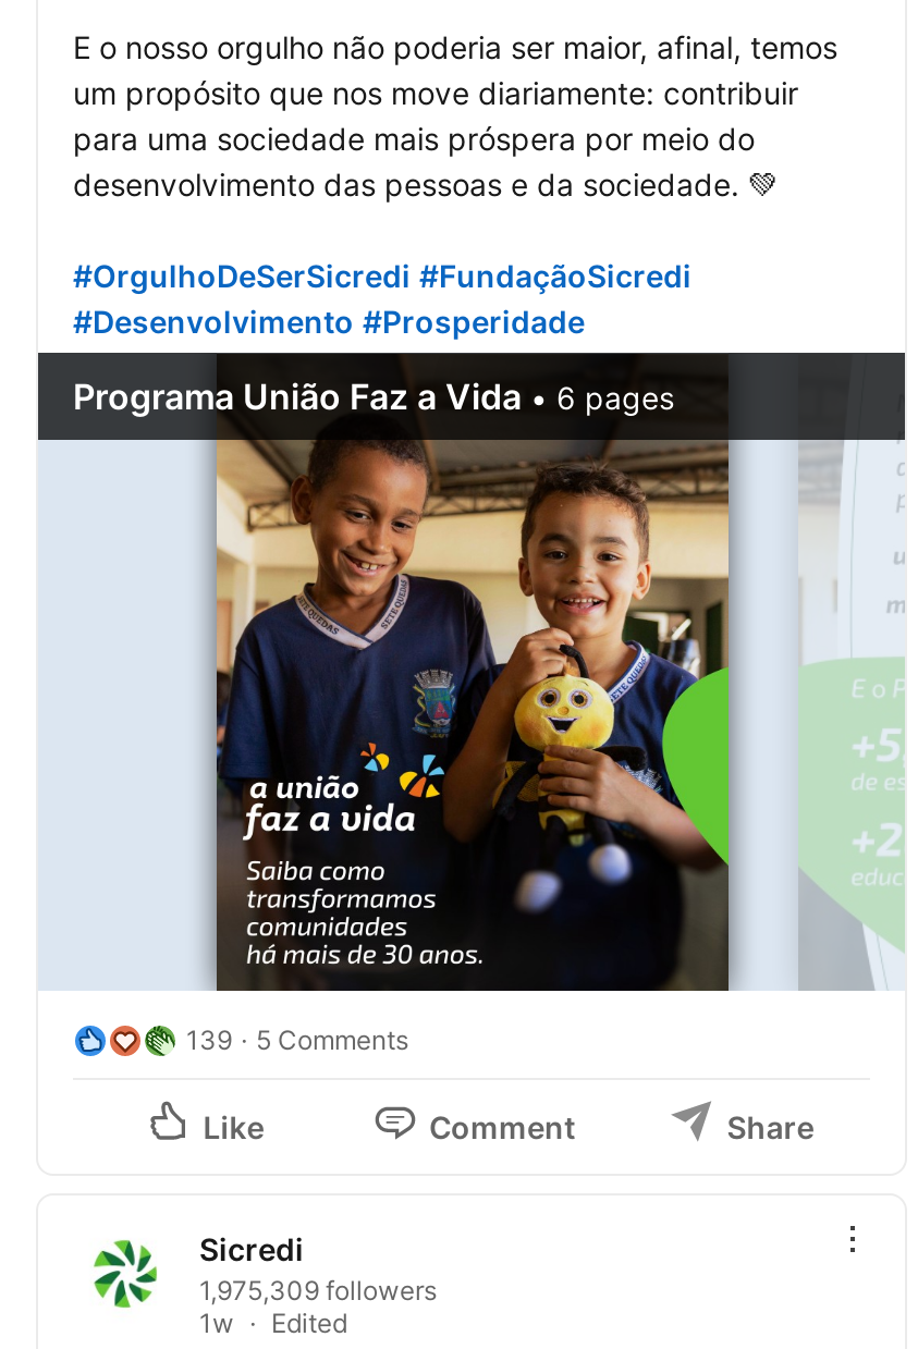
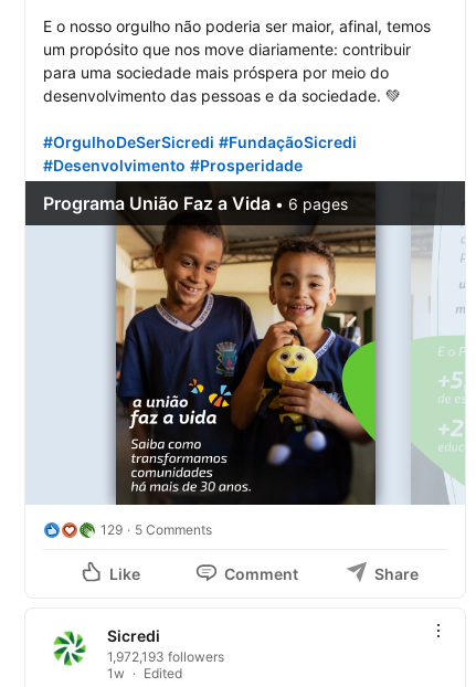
- 139 5 Comments
+ 129 5 Comments

- 1,975,309 followers
+ 1,972,193 followers
